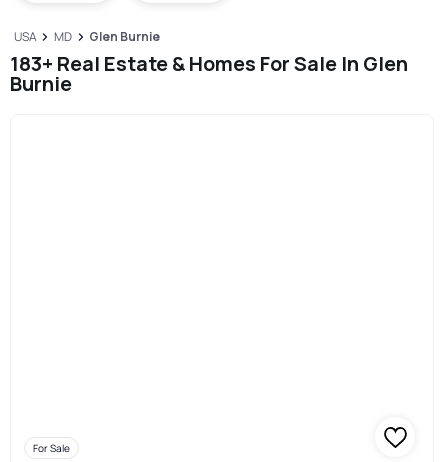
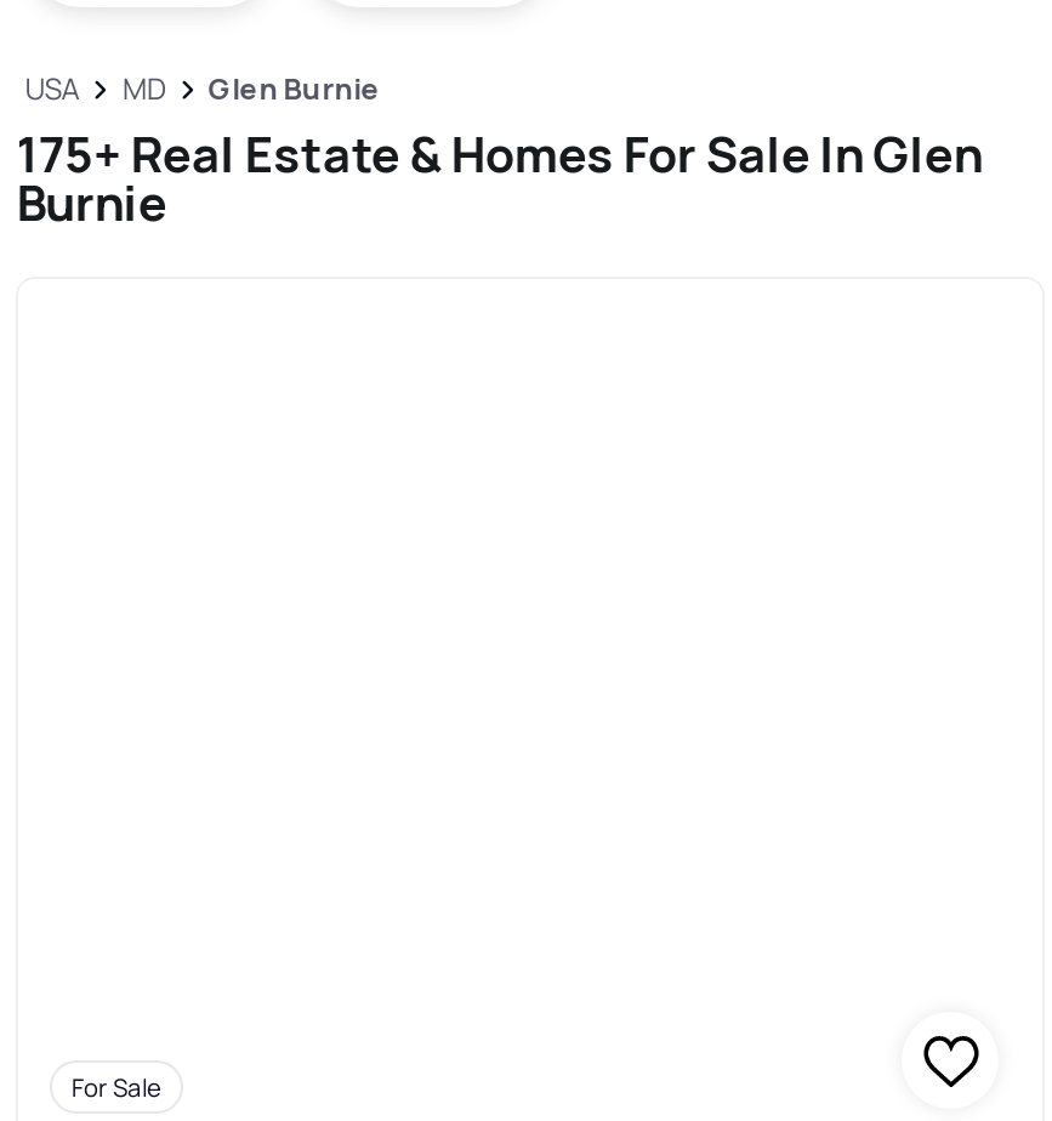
- 183+ Real Estate & Homes For Sale In Glen
+ 175+ Real Estate & Homes For Sale In Glen
